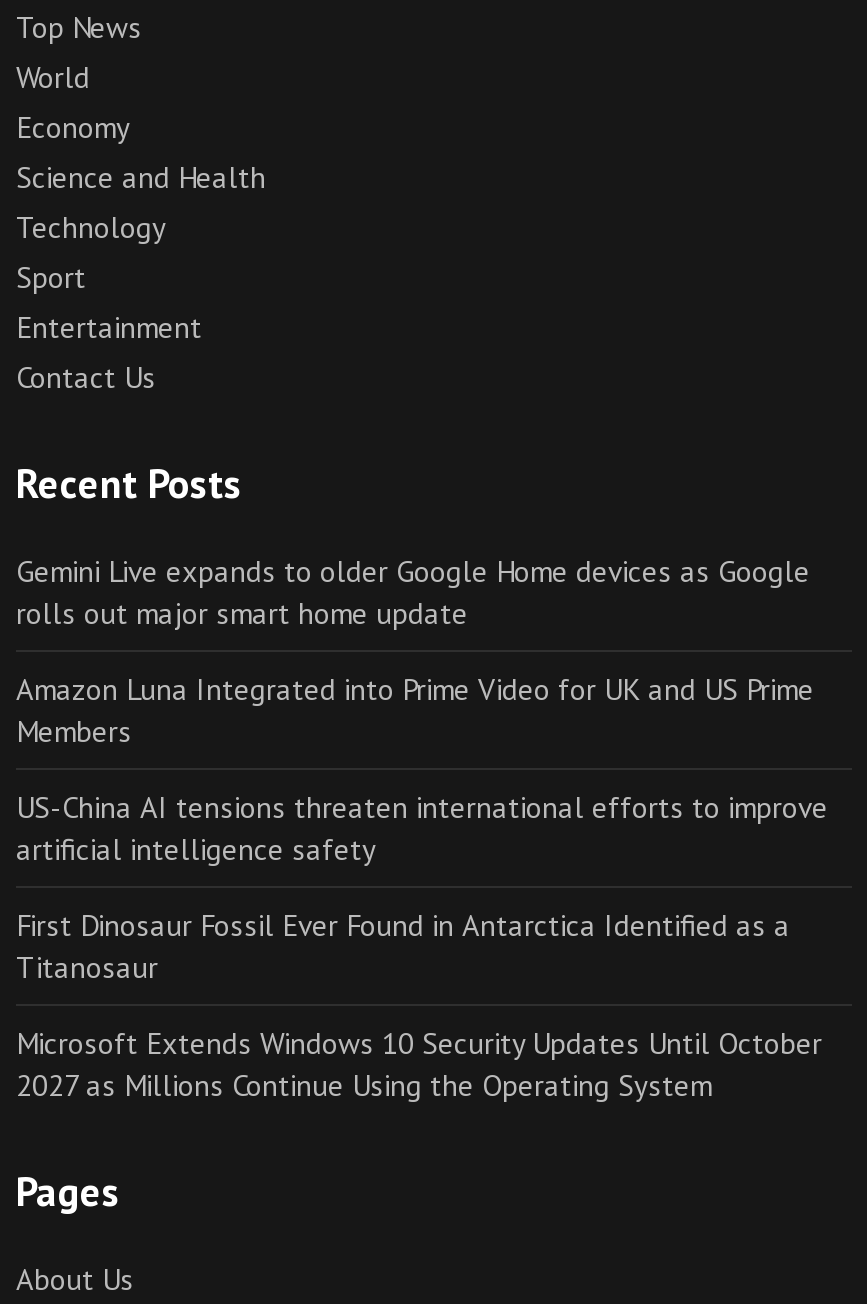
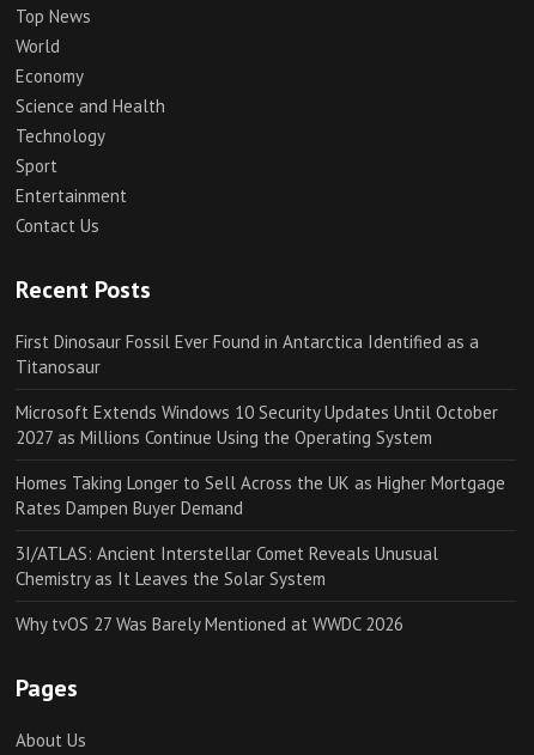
- Gemini Live expands to older Google Home devices as Google
- rolls out major smart home update
- Amazon Luna Integrated into Prime Video for UK and US Prime
- Members
- US-China AI tensions threaten international efforts to improve
- artificial intelligence safety

moved up: First Dinosaur Fossil Ever Found in Antarctica Identified as a | Titanosaur | Microsoft Extends Windows 10 Security Updates Until October | 2027 as Millions Continue Using the Operating System

+ Homes Taking Longer to Sell Across the UK as Higher Mortgage
+ Rates Dampen Buyer Demand
+ 3I/ATLAS: Ancient Interstellar Comet Reveals Unusual
+ Chemistry as It Leaves the Solar System
+ Why tvOS 27 Was Barely Mentioned at WWDC 2026
